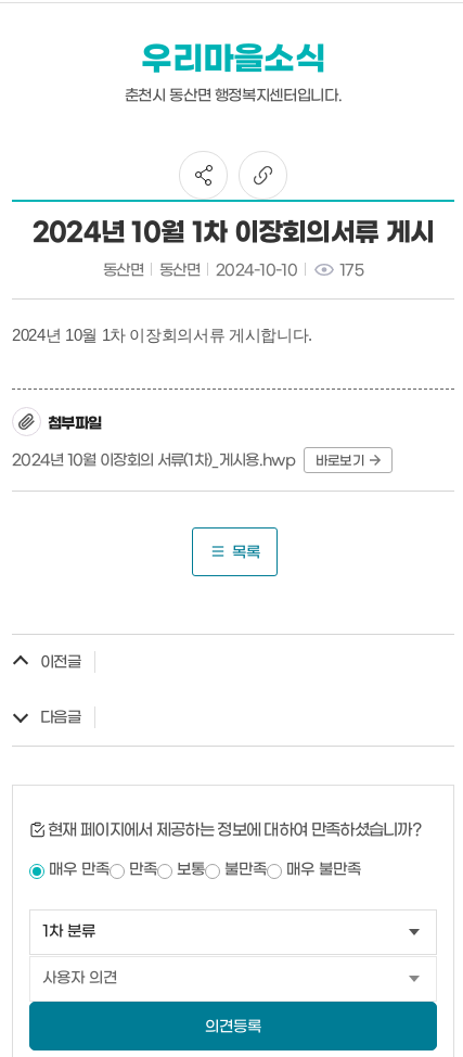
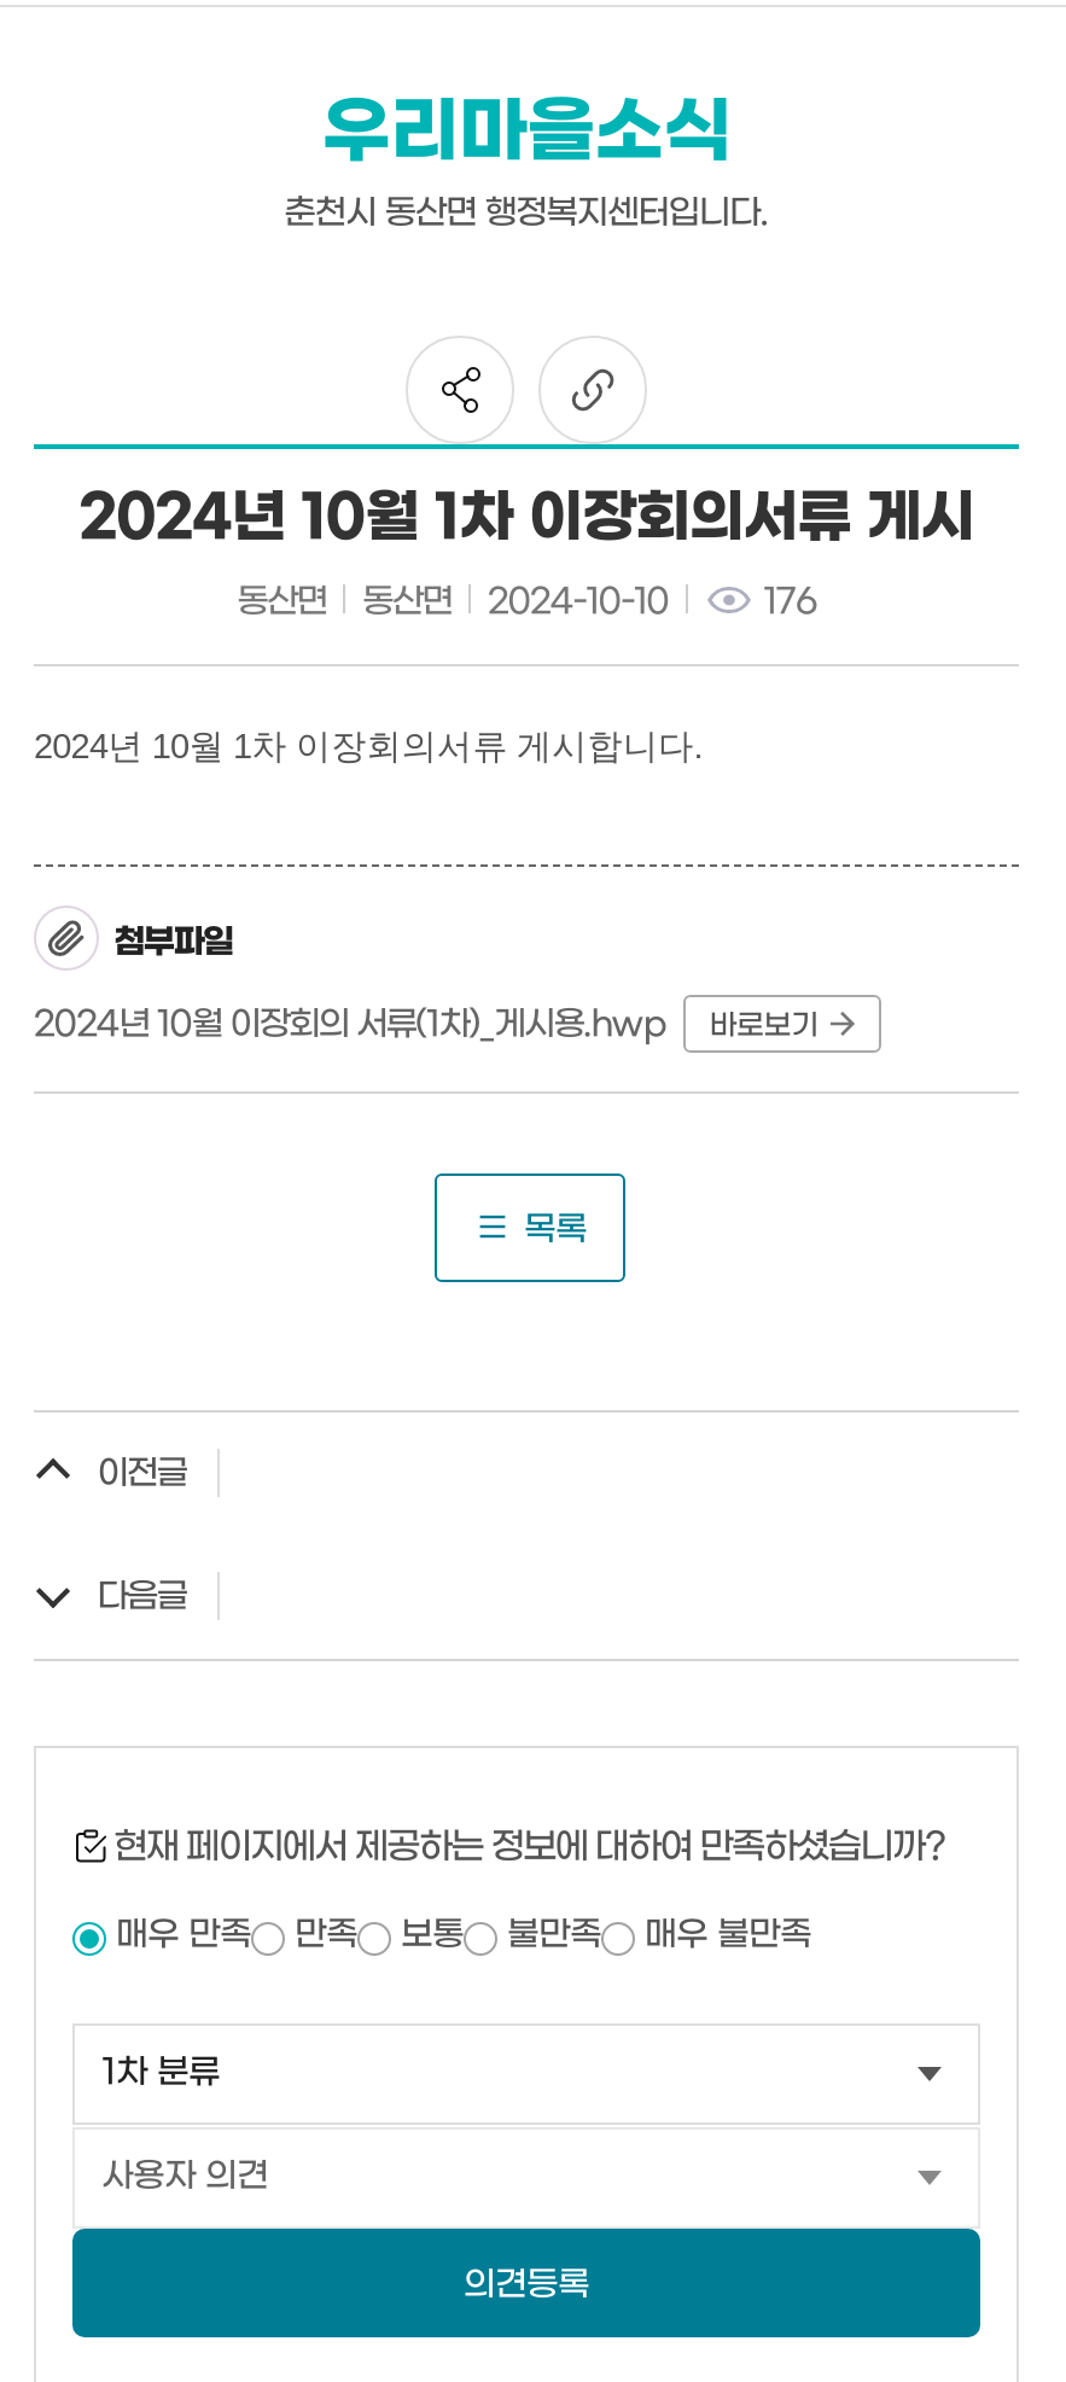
- 175
+ 176
